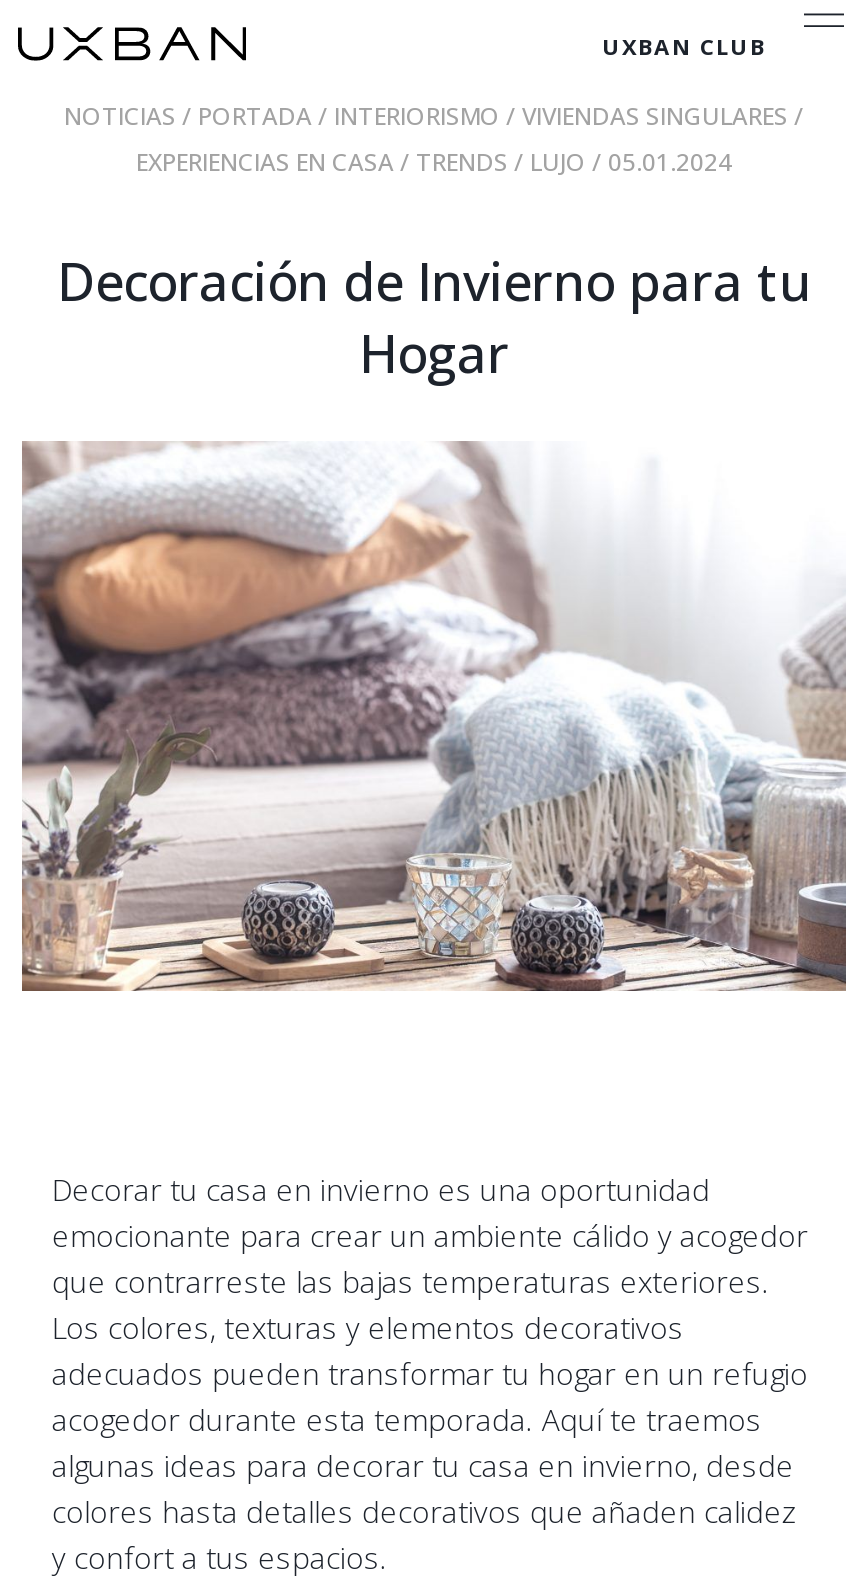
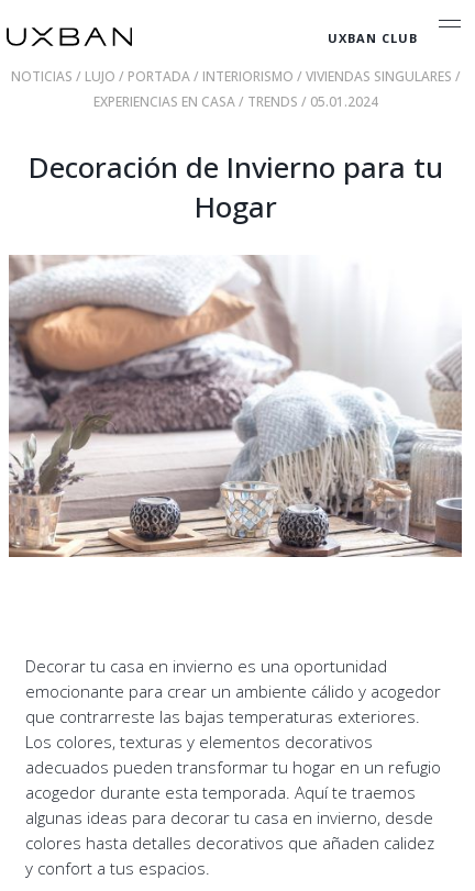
- NOTICIAS / PORTADA / INTERIORISMO / VIVIENDAS SINGULARES /
- EXPERIENCIAS EN CASA / TRENDS / LUJO / 05.01.2024
+ NOTICIAS / LUJO / PORTADA / INTERIORISMO / VIVIENDAS SINGULARES /
+ EXPERIENCIAS EN CASA / TRENDS / 05.01.2024
